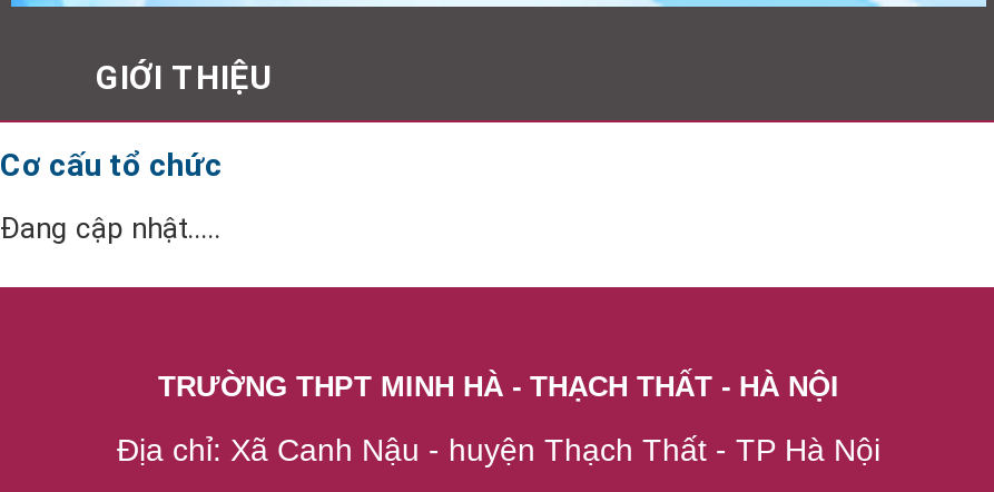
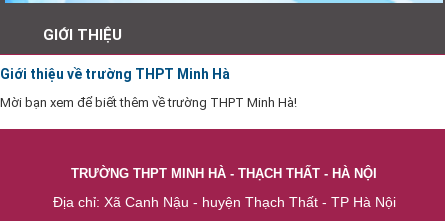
- Cơ cấu tổ chức
+ Giới thiệu về trường THPT Minh Hà

- Đang cập nhật.....
+ Mời bạn xem để biết thêm về trường THPT Minh Hà!
